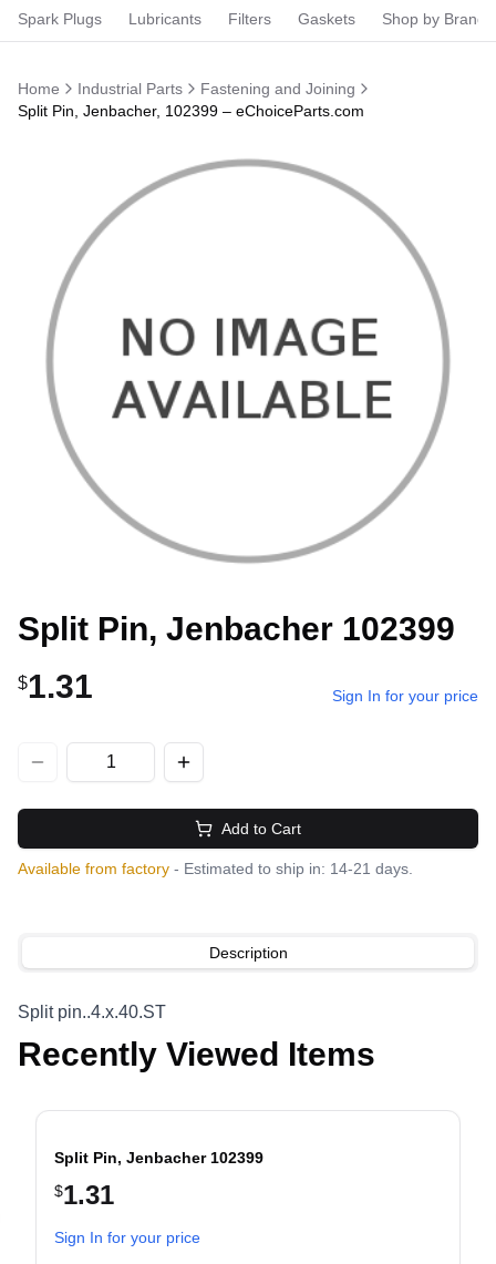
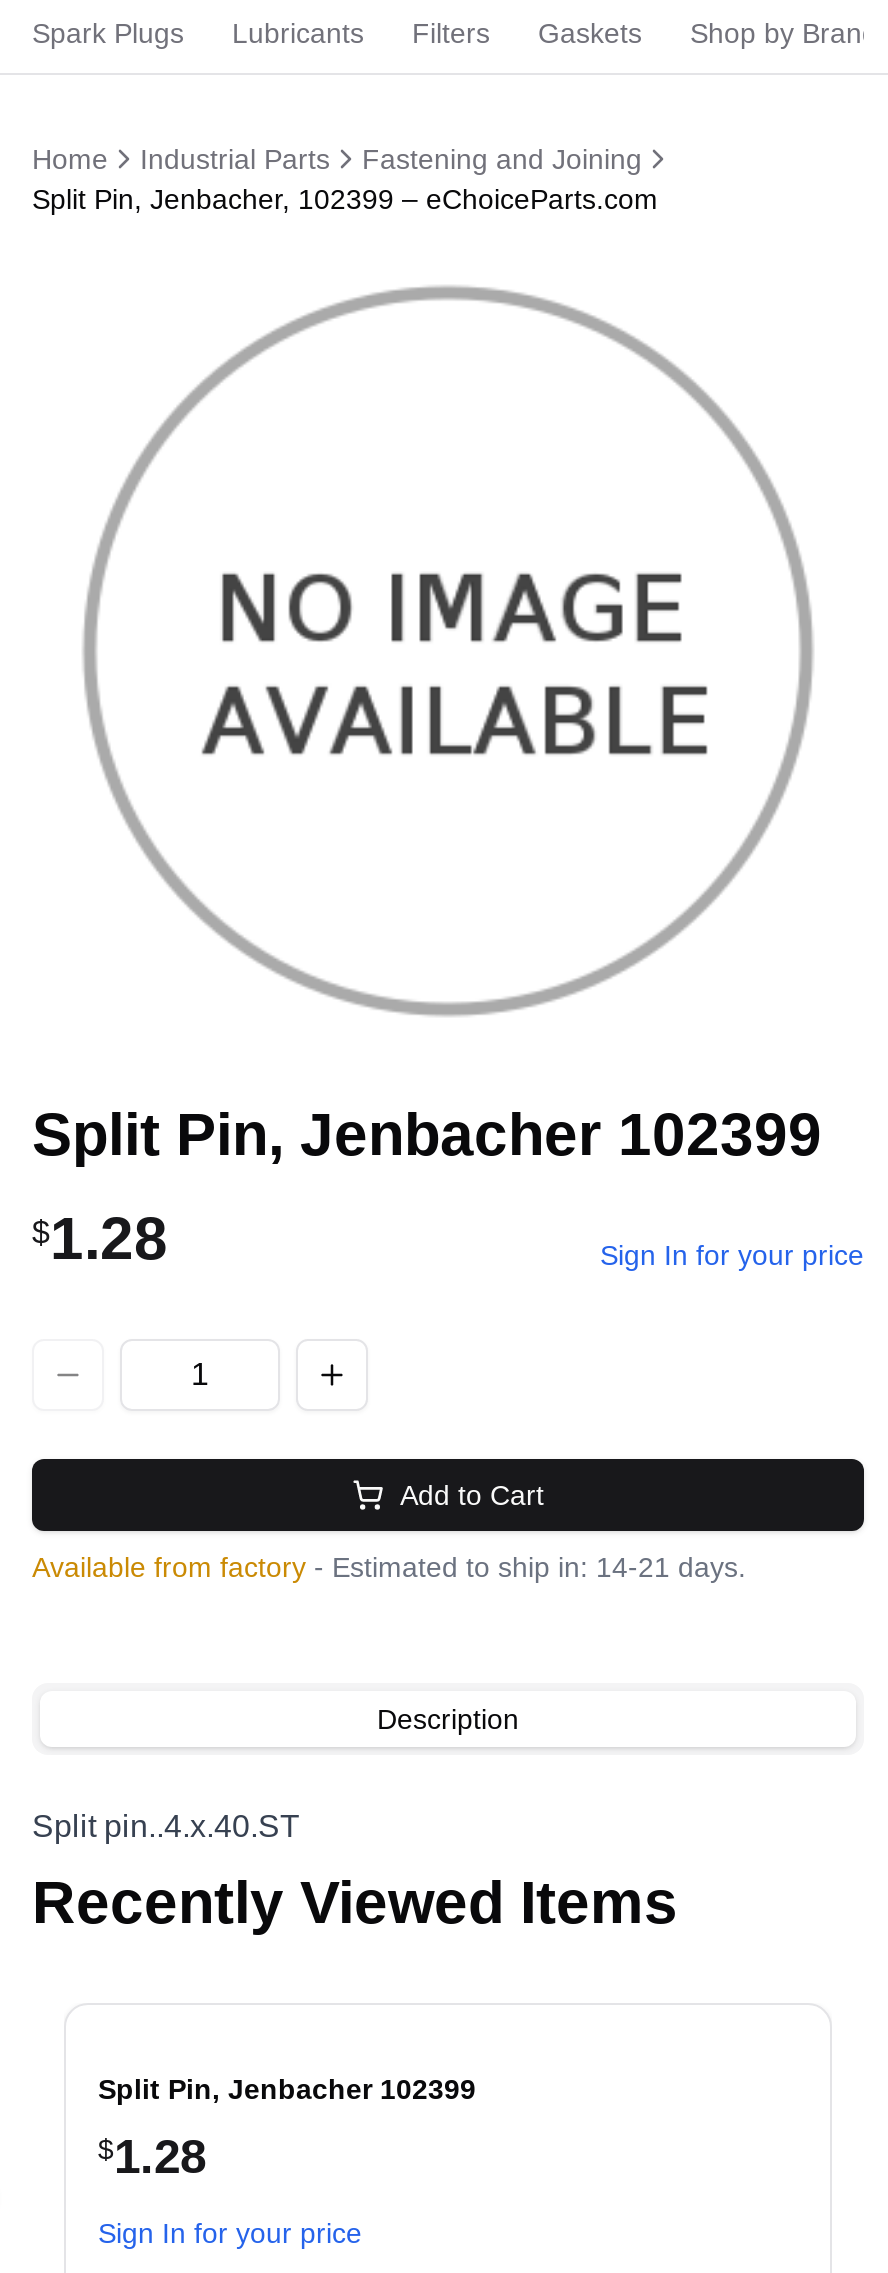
- $1.31
+ $1.28

- $1.31
+ $1.28
